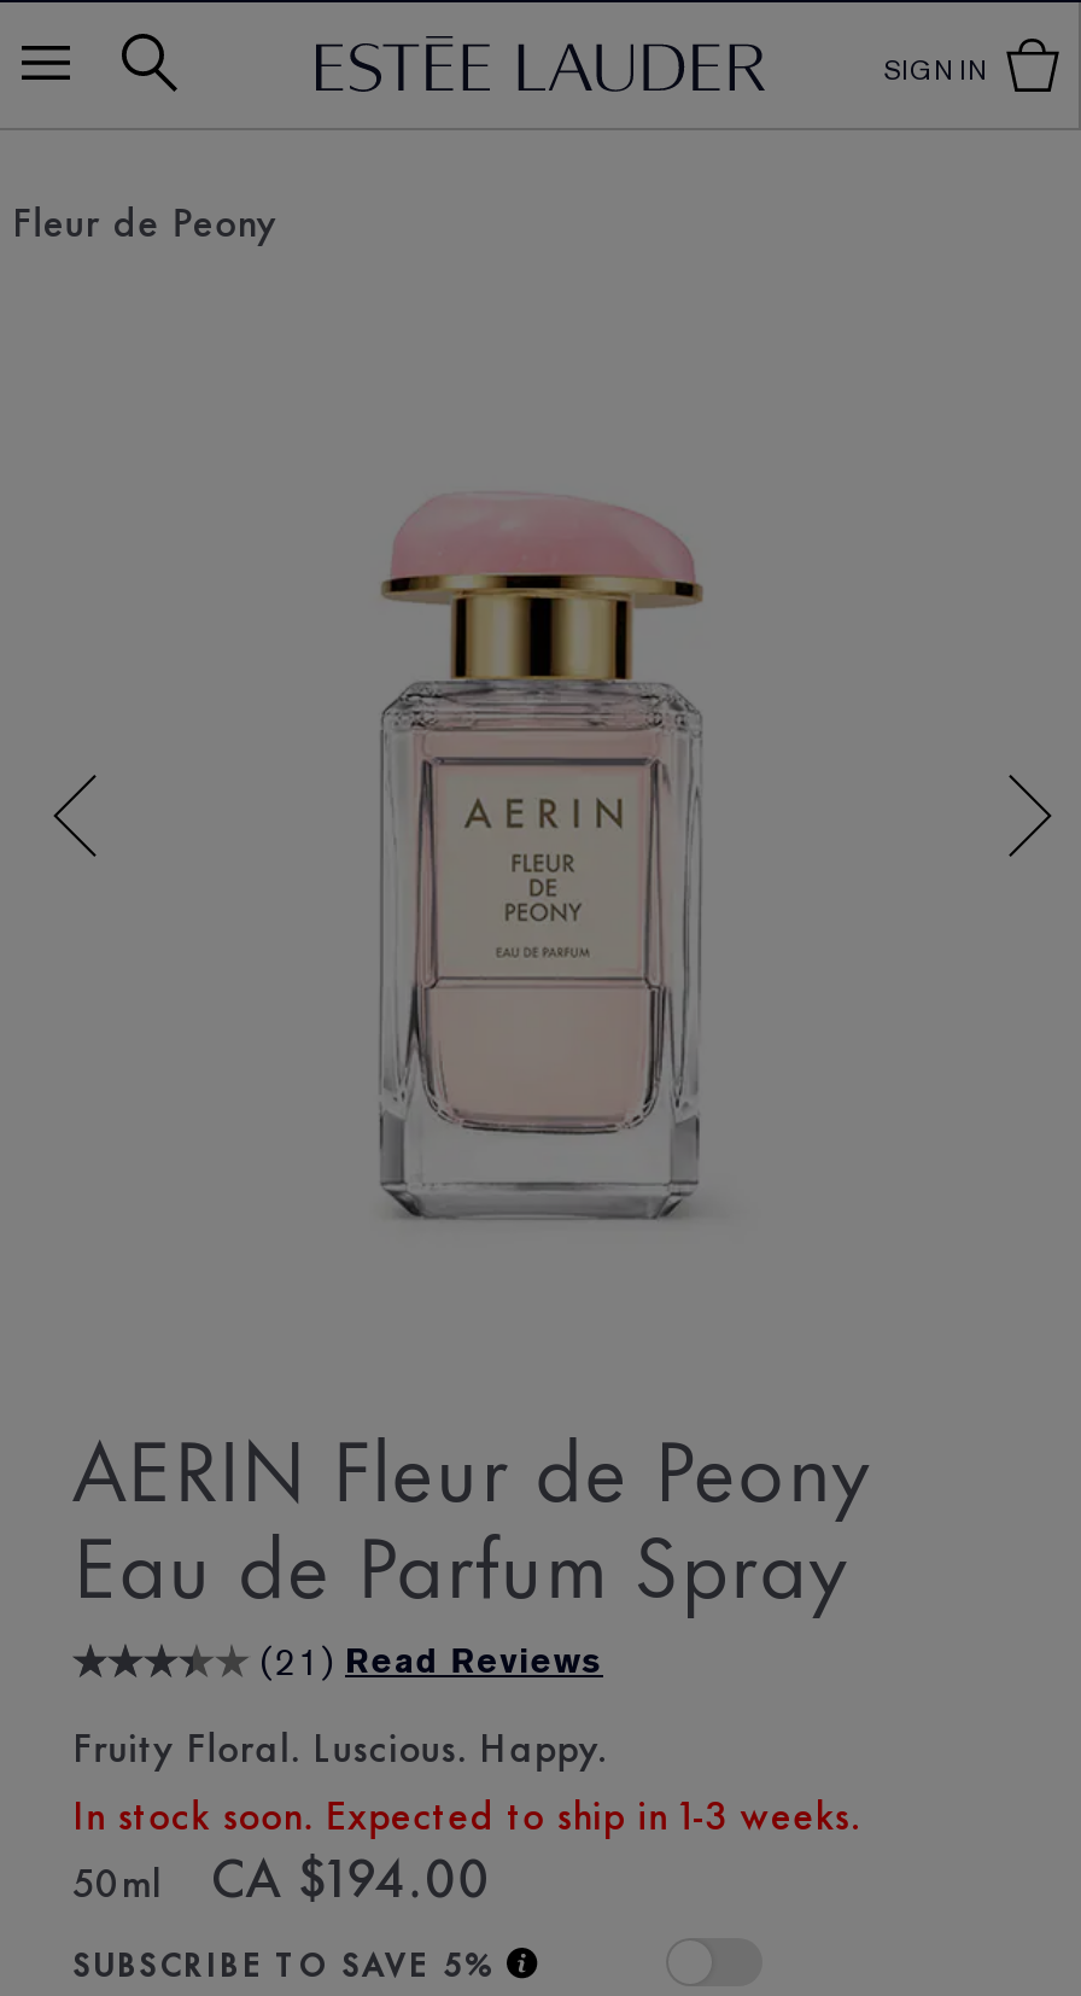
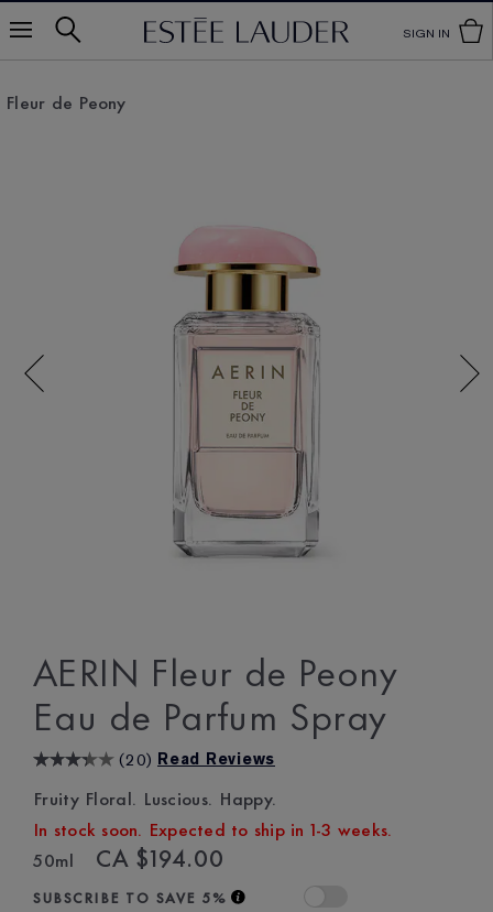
- (21) Read Reviews
+ (20) Read Reviews
